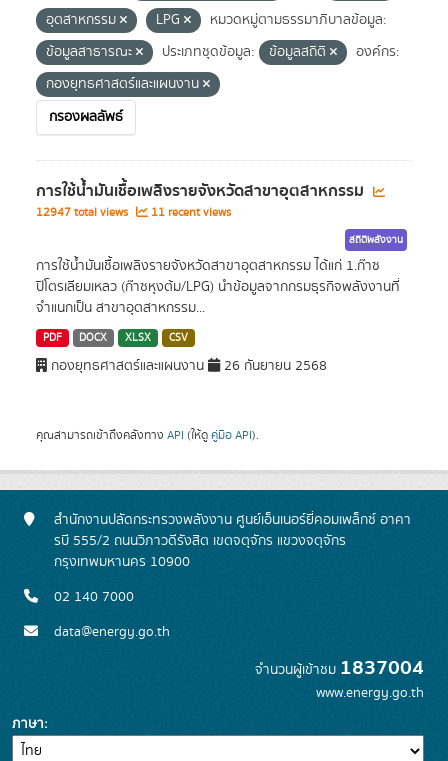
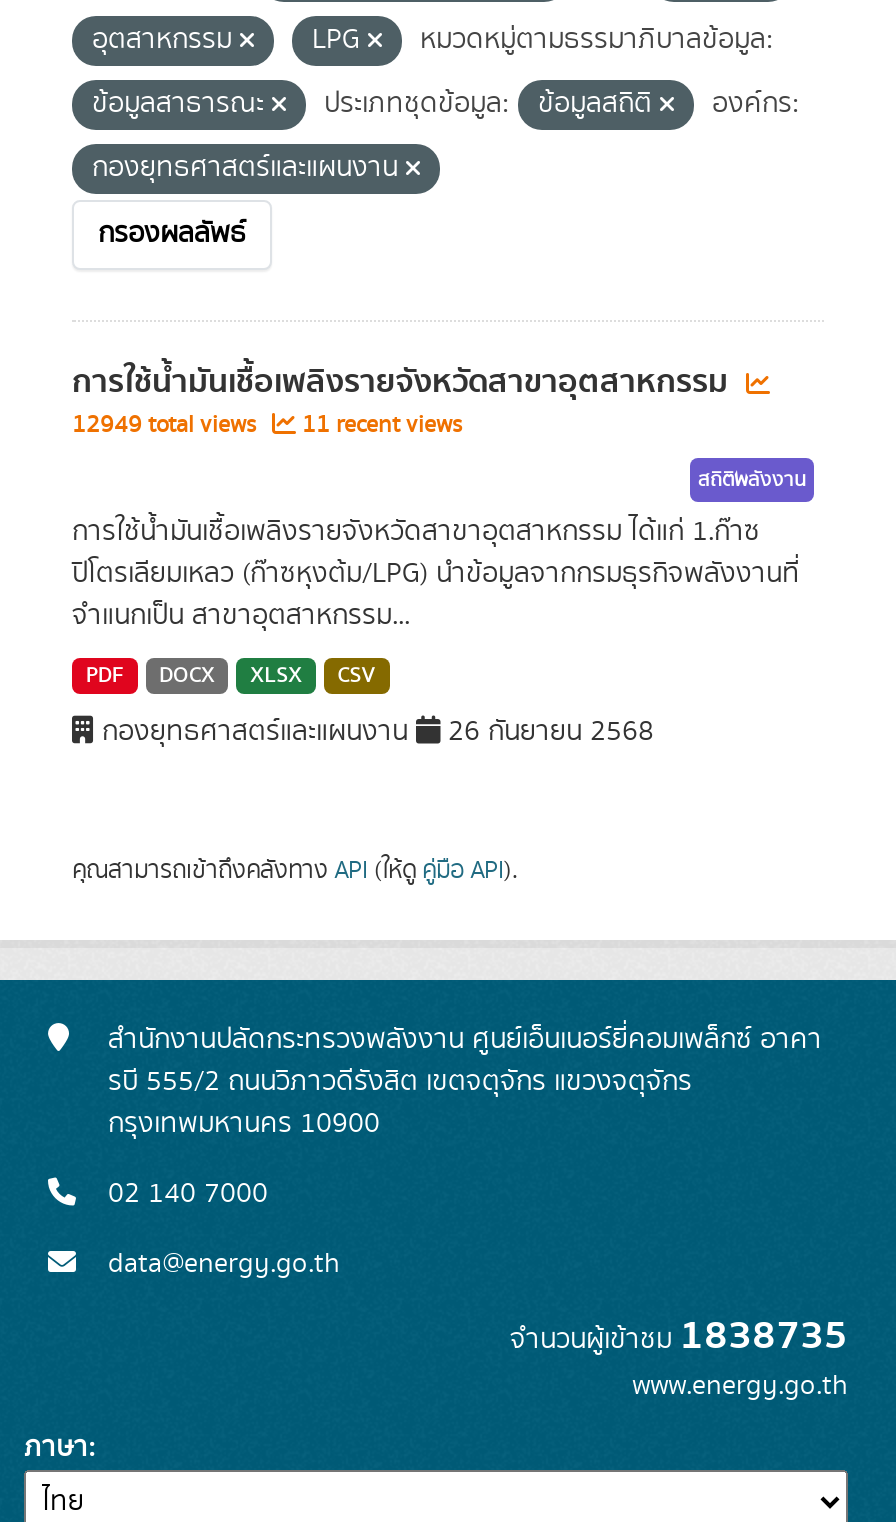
- 12947 total views 11 recent views
+ 12949 total views 11 recent views

- จำนวนผู้เข้าชม1837004
+ จำนวนผู้เข้าชม1838735
